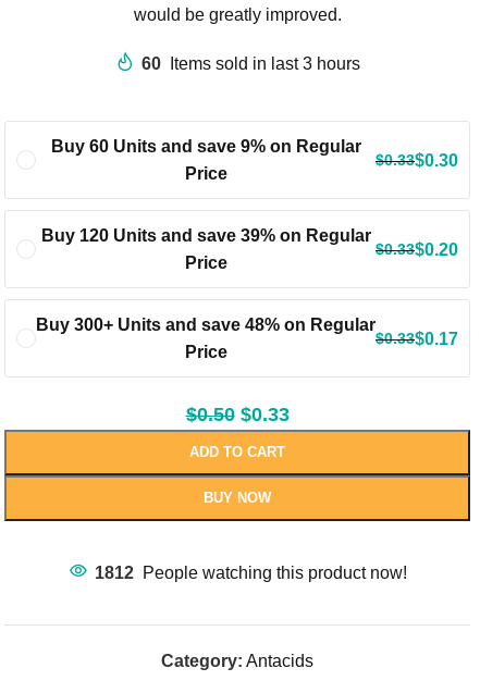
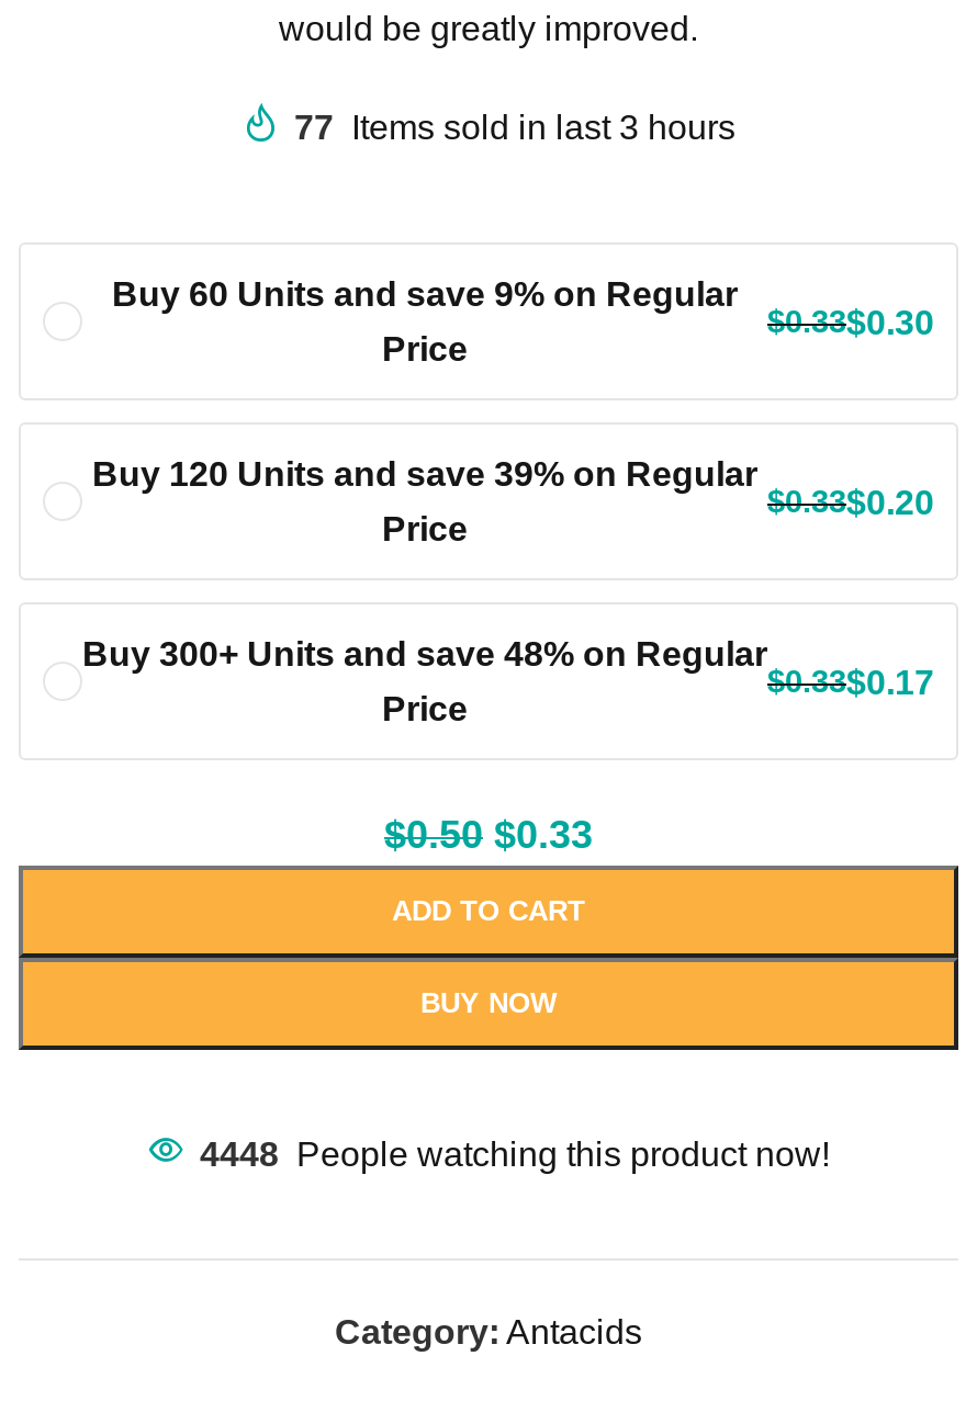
- 60 Items sold in last 3 hours
+ 77 Items sold in last 3 hours

- 1812 People watching this product now!
+ 4448 People watching this product now!
